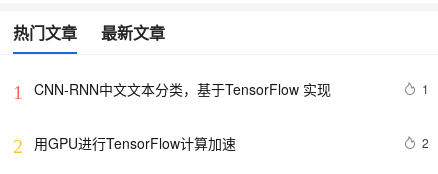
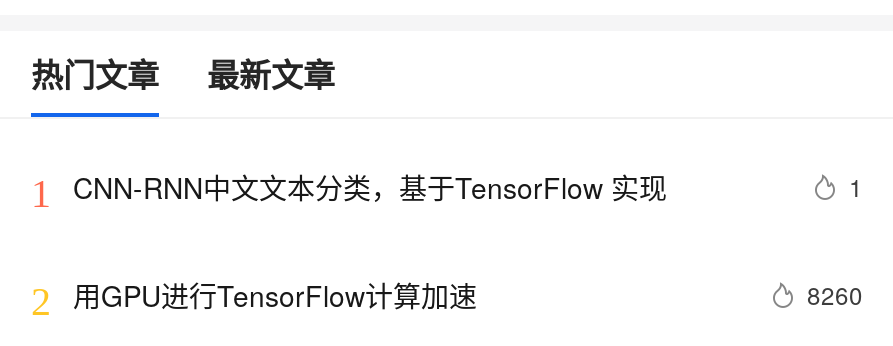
- 2
+ 8260
